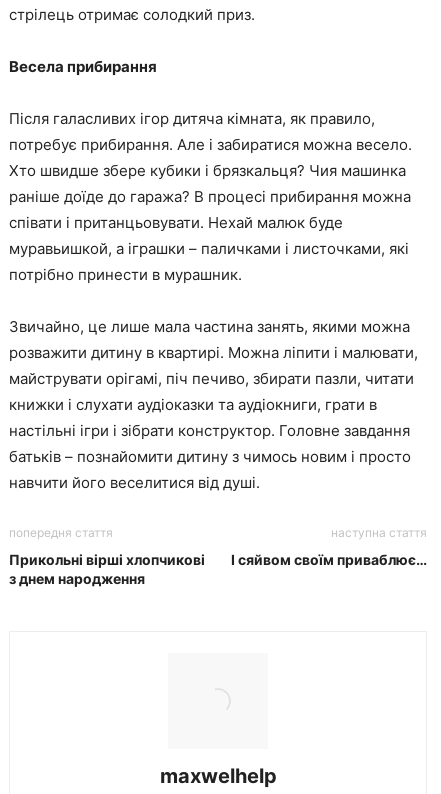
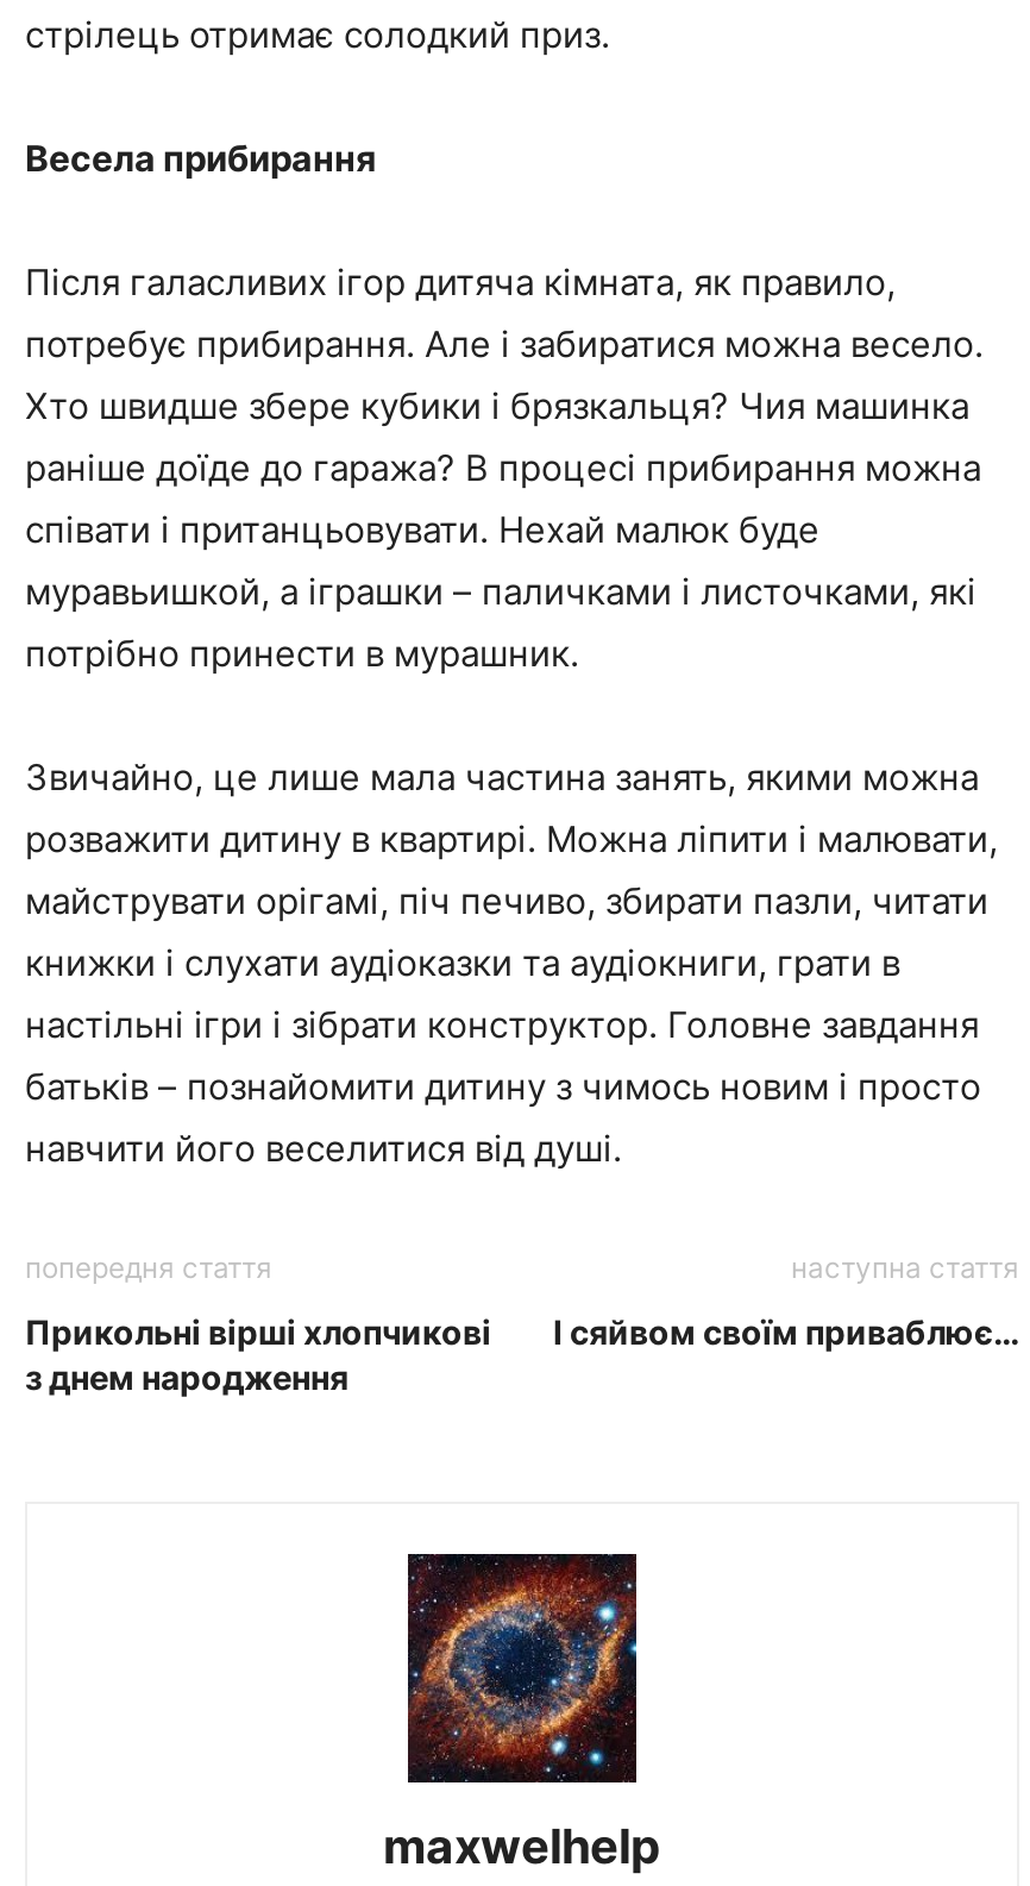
+ [image]
